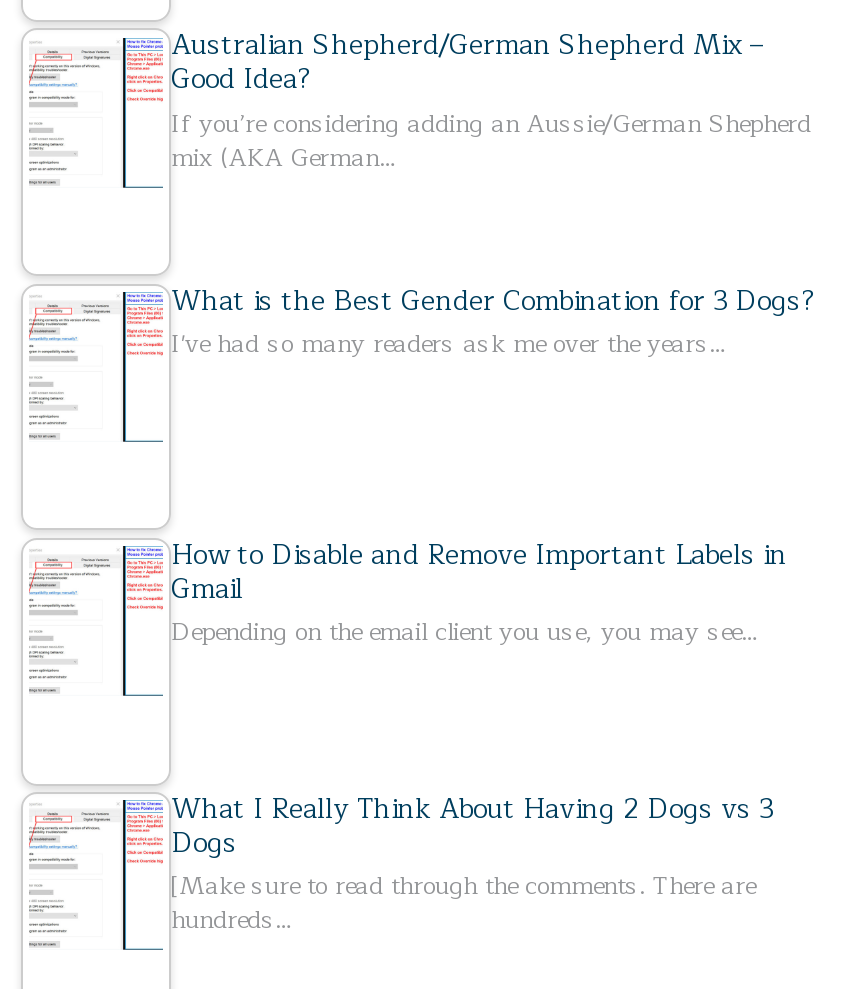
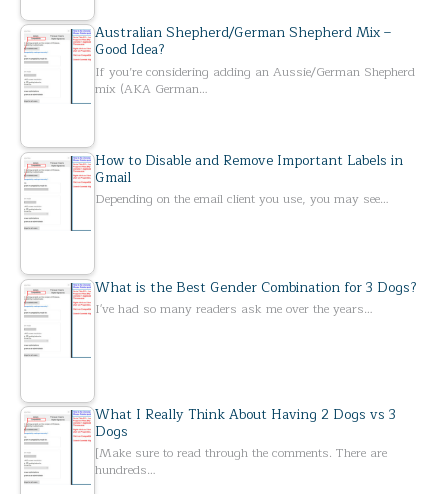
moved down: What is the Best Gender Combination for 3 Dogs? | I've had so many readers ask me over the years…

moved up: How to Disable and Remove Important Labels in | Gmail | Depending on the email client you use, you may see…
